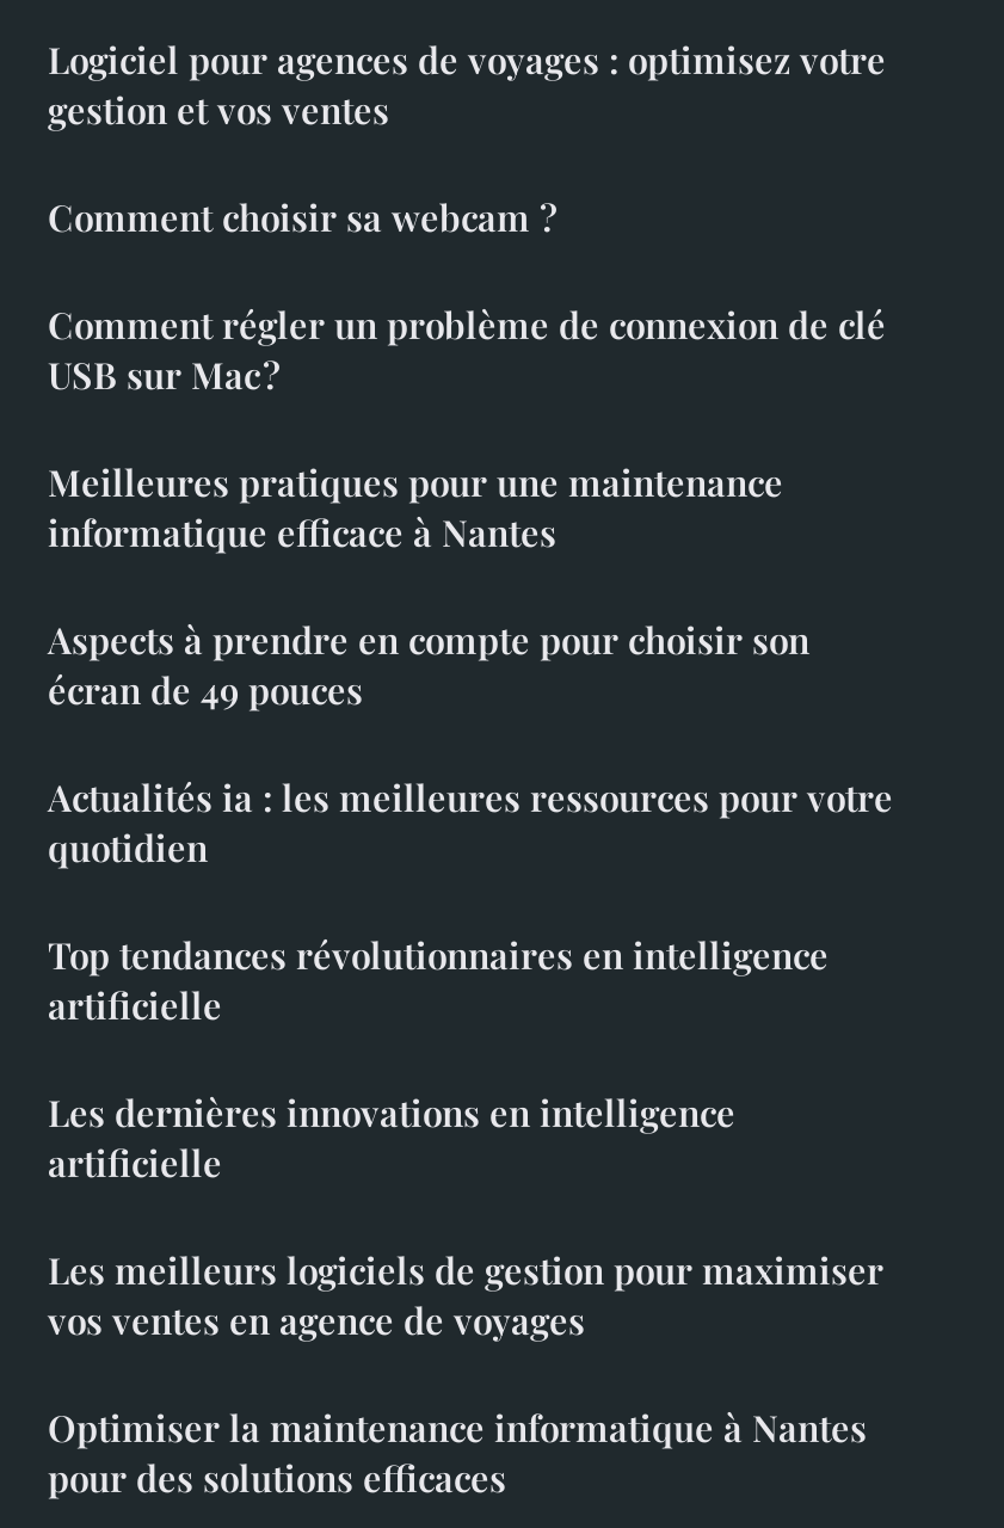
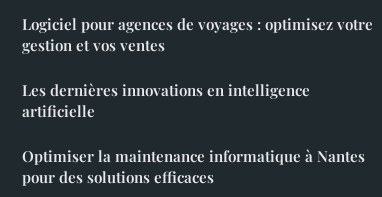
- Comment choisir sa webcam ?
- Comment régler un problème de connexion de clé
- USB sur Mac ?
- Meilleures pratiques pour une maintenance
- informatique efficace à Nantes
- Aspects à prendre en compte pour choisir son
- écran de 49 pouces
- Actualités ia : les meilleures ressources pour votre
- quotidien
- Top tendances révolutionnaires en intelligence
- artificielle

- Les meilleurs logiciels de gestion pour maximiser
- vos ventes en agence de voyages
